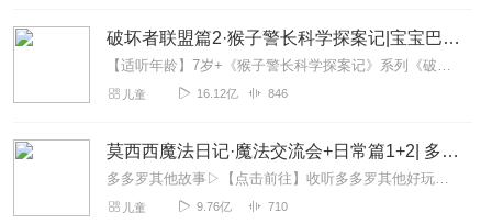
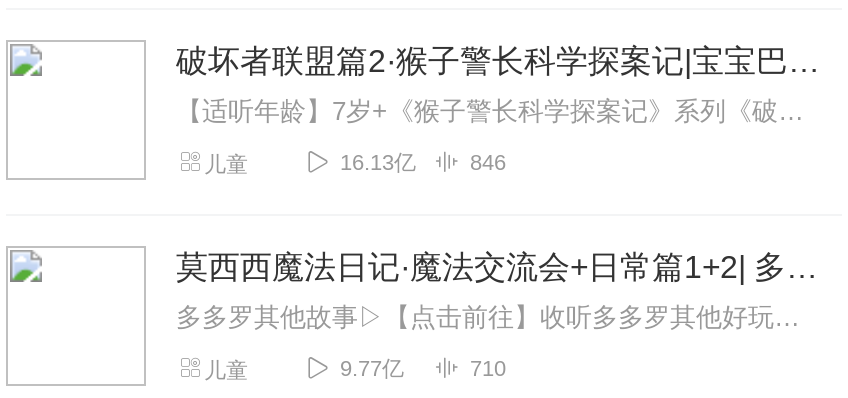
- 16.12亿
+ 16.13亿

- 9.76亿
+ 9.77亿
